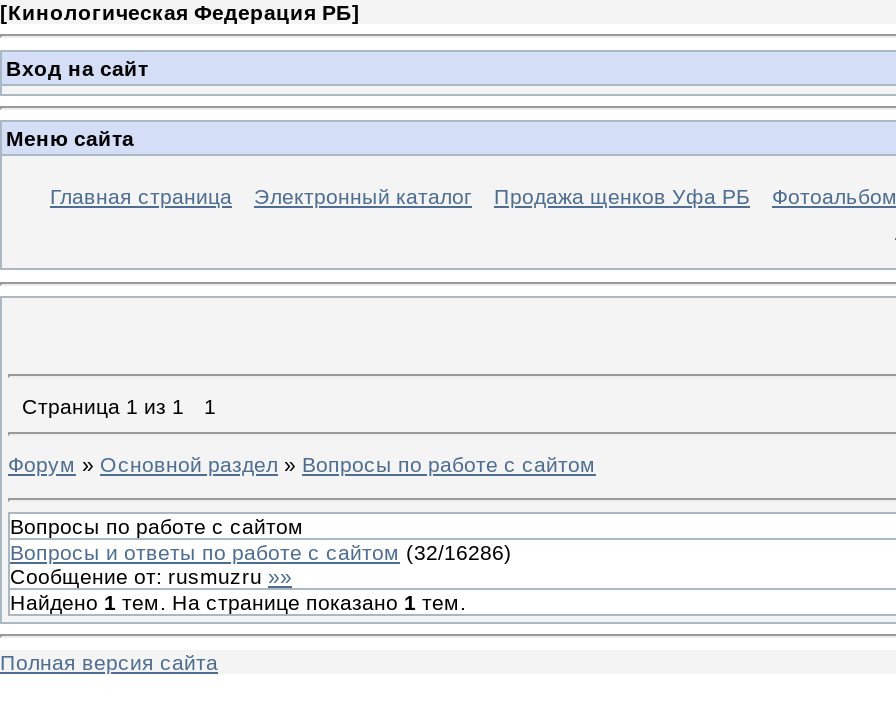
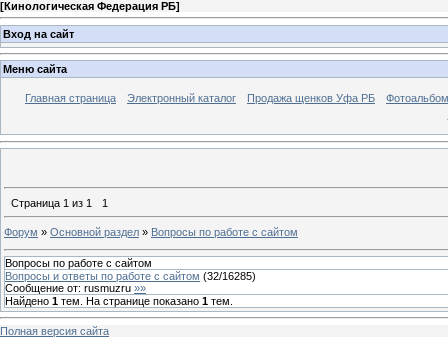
- Вопросы и ответы по работе с сайтом (32/16286)
+ Вопросы и ответы по работе с сайтом (32/16285)
